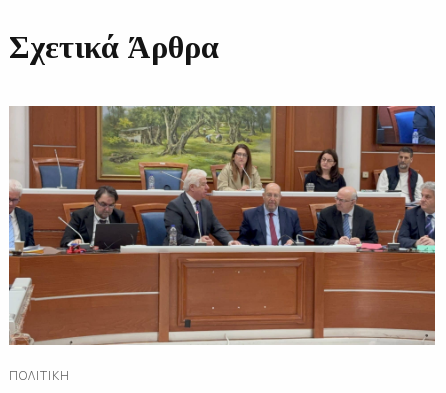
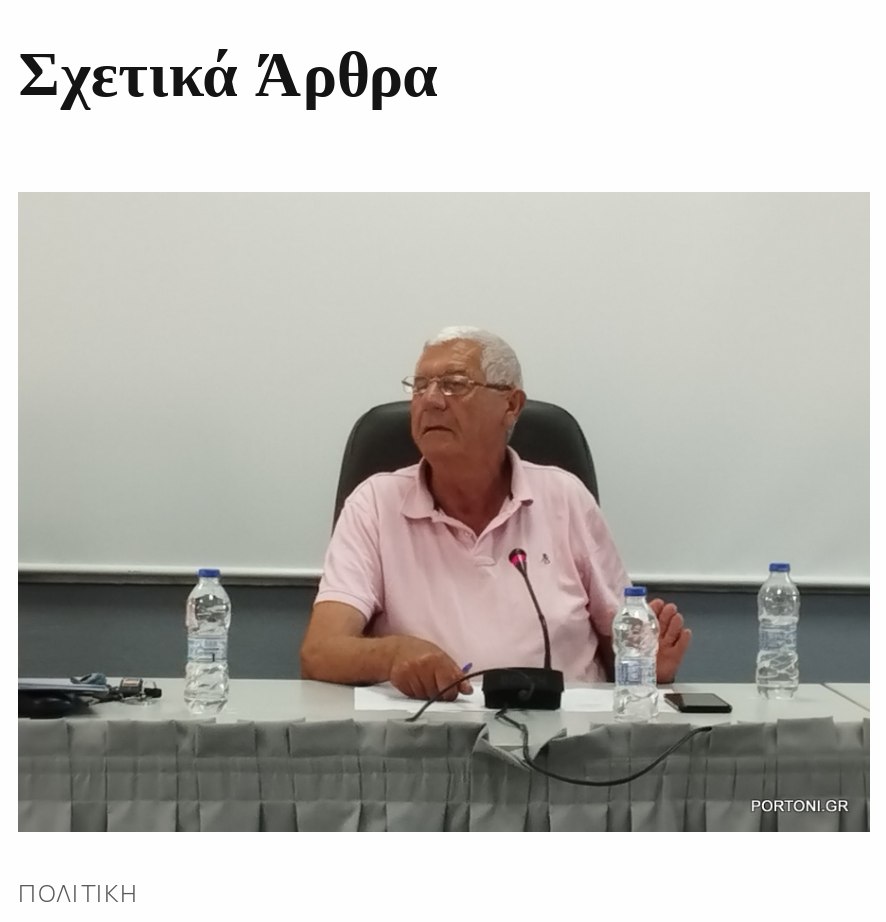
- [image]
+ [image]
